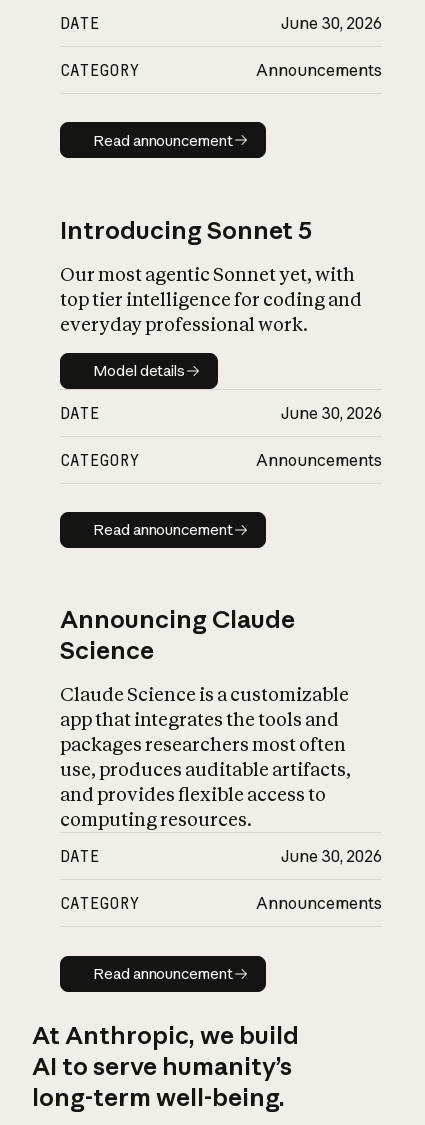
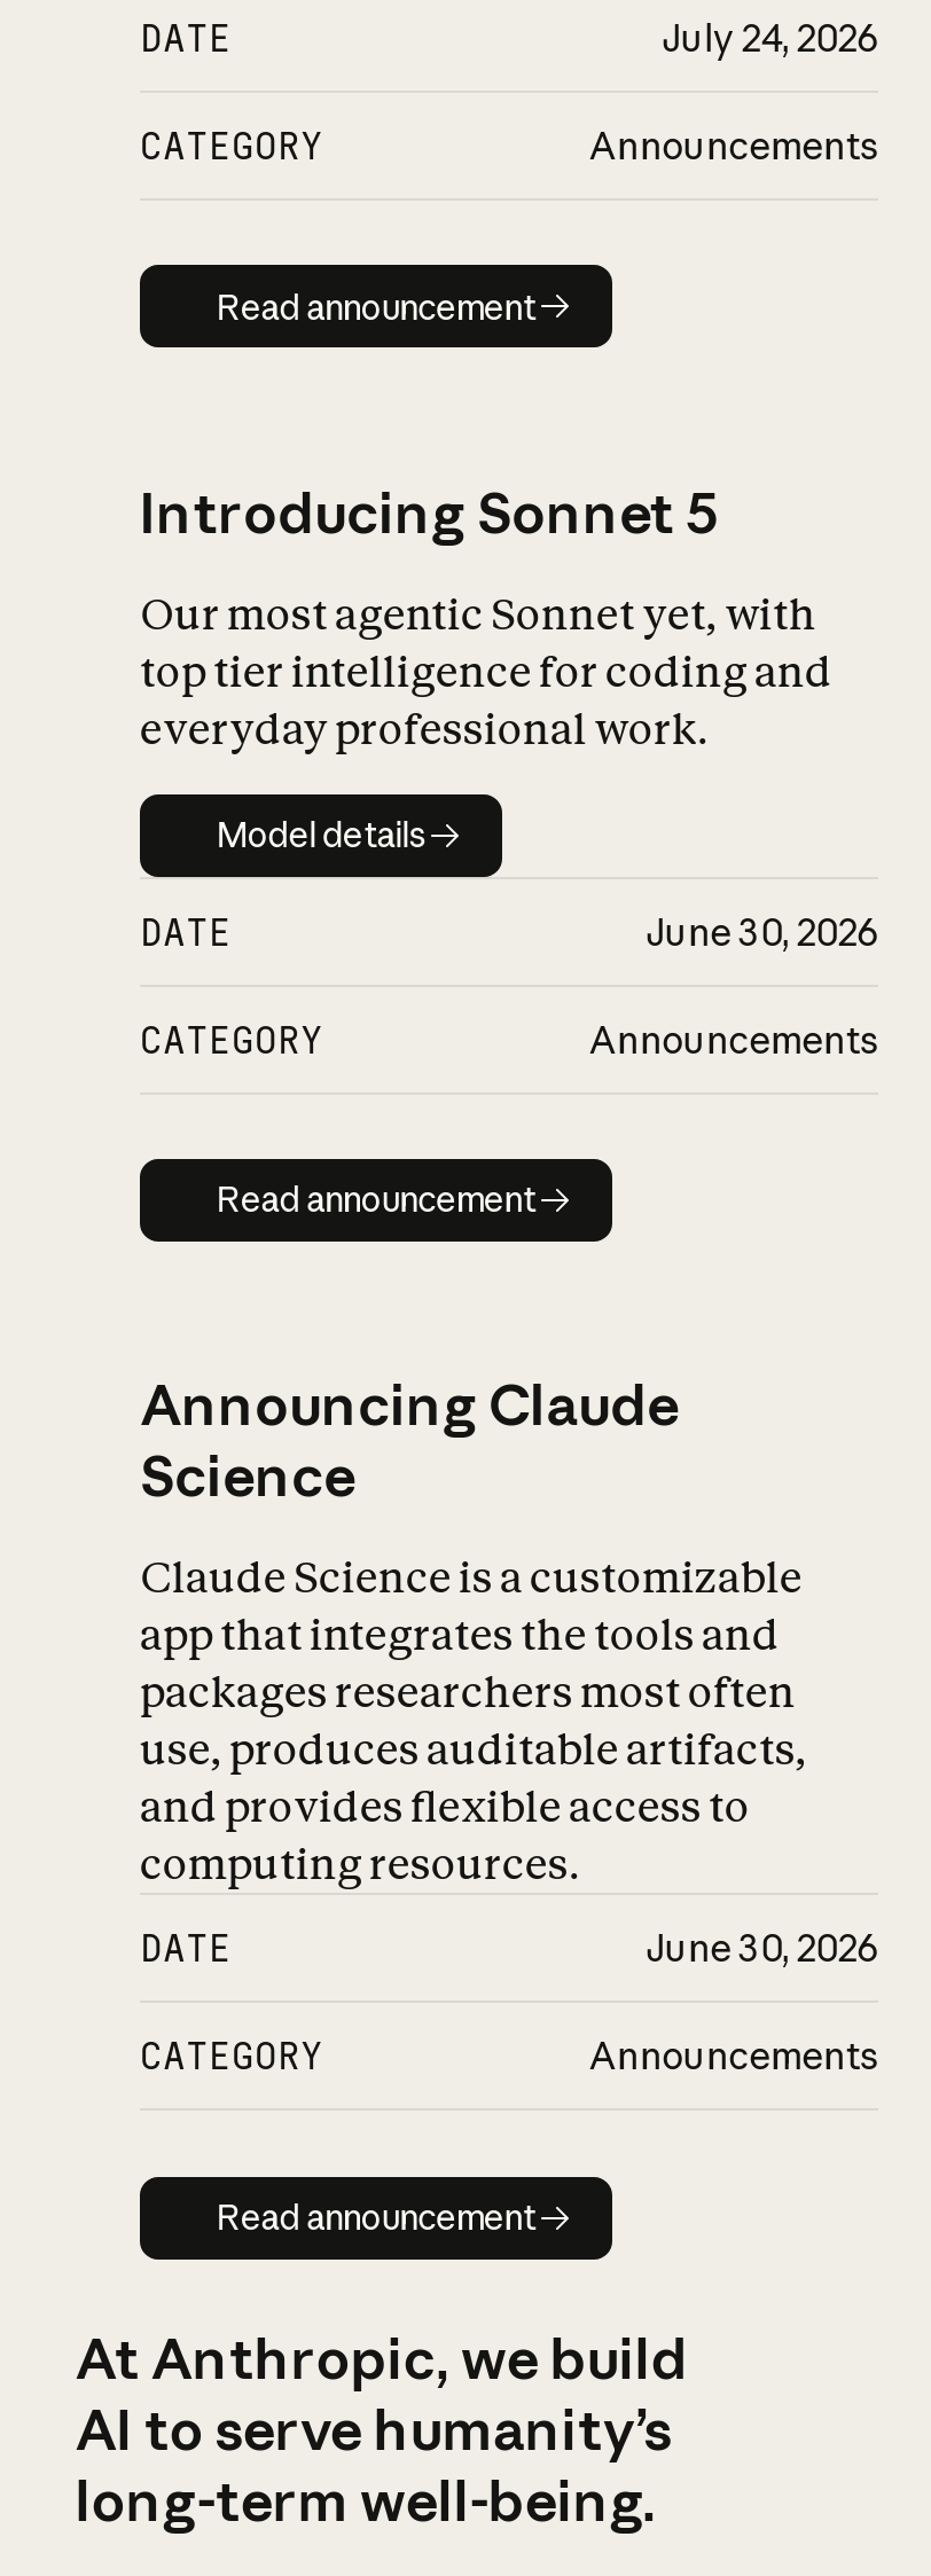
- June 30, 2026
+ July 24, 2026
